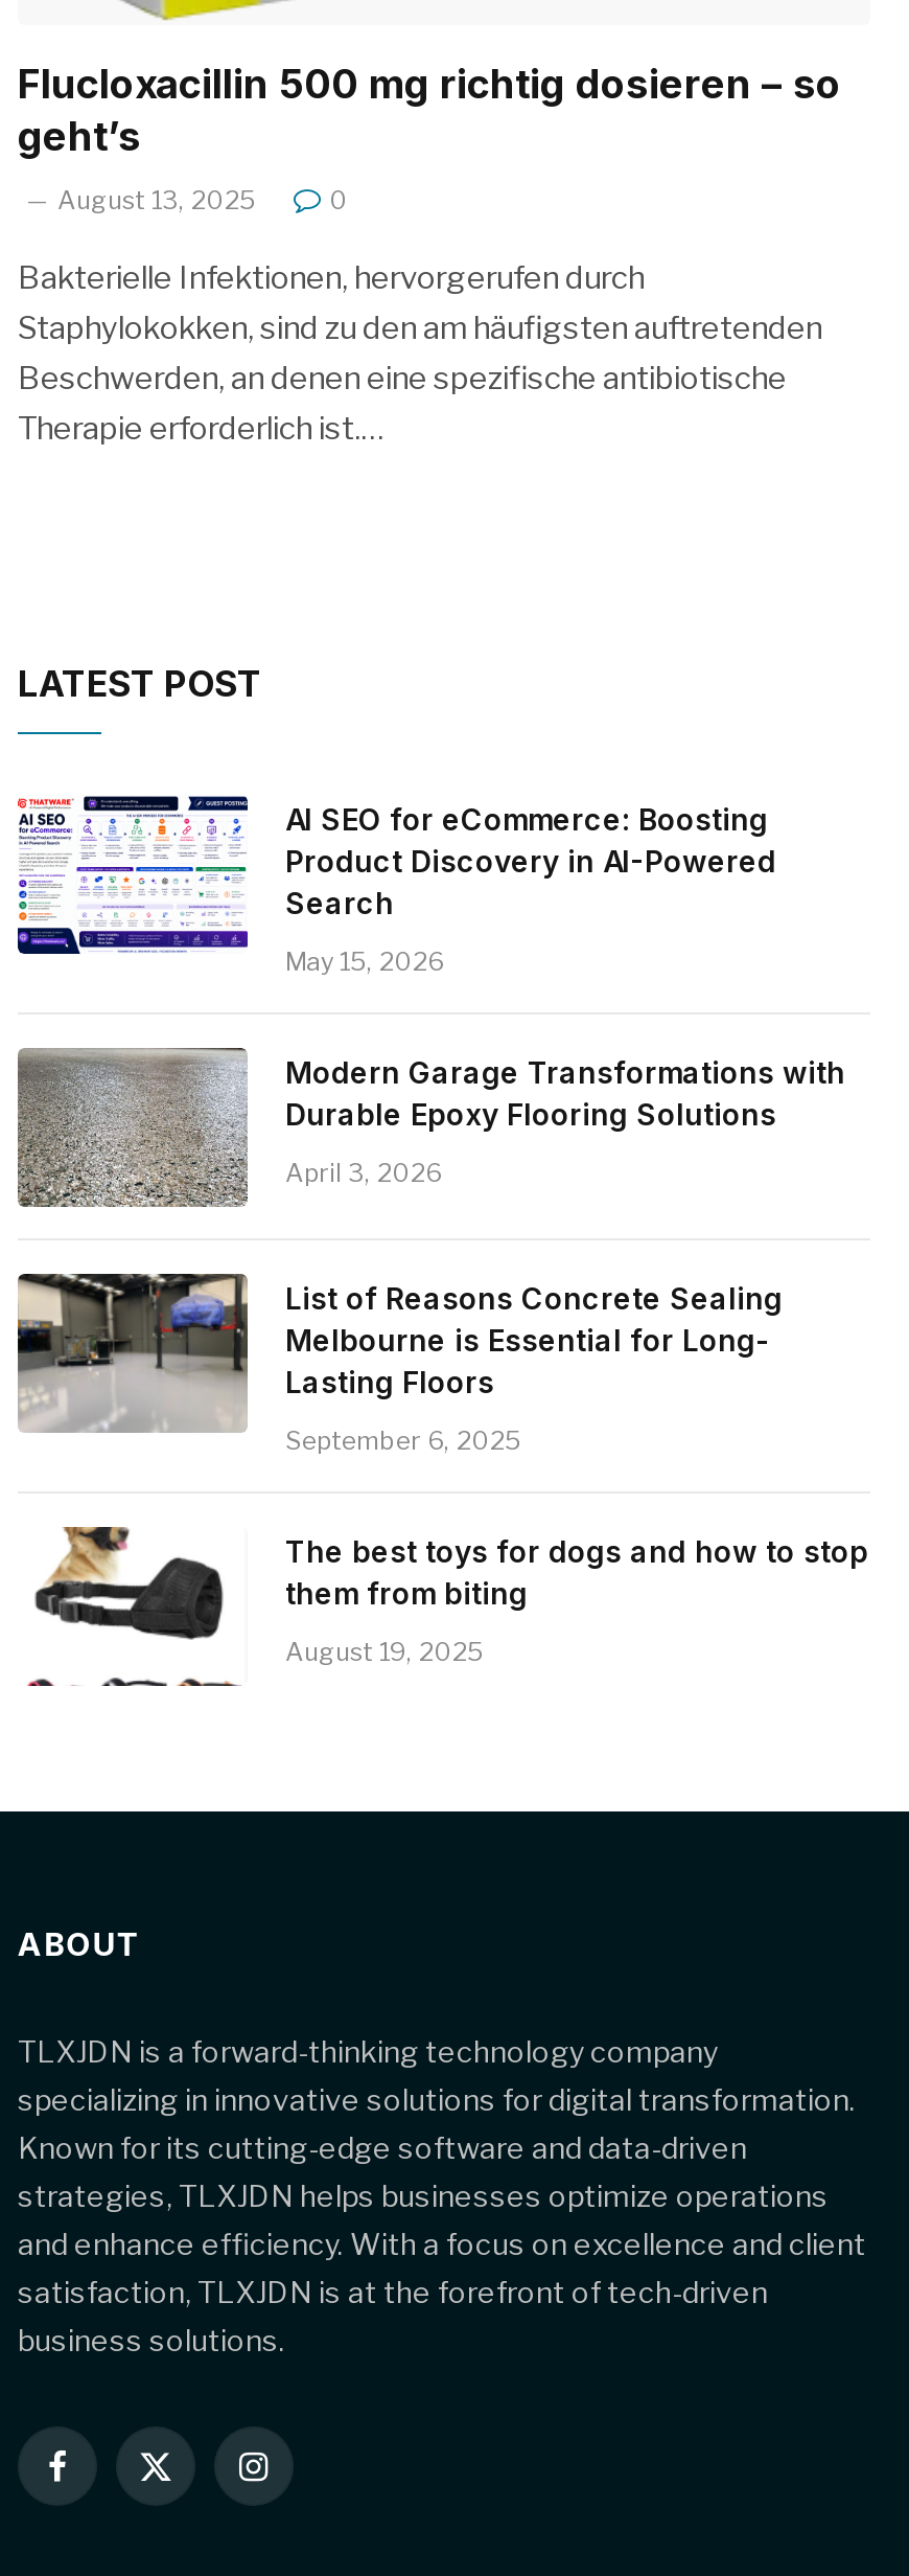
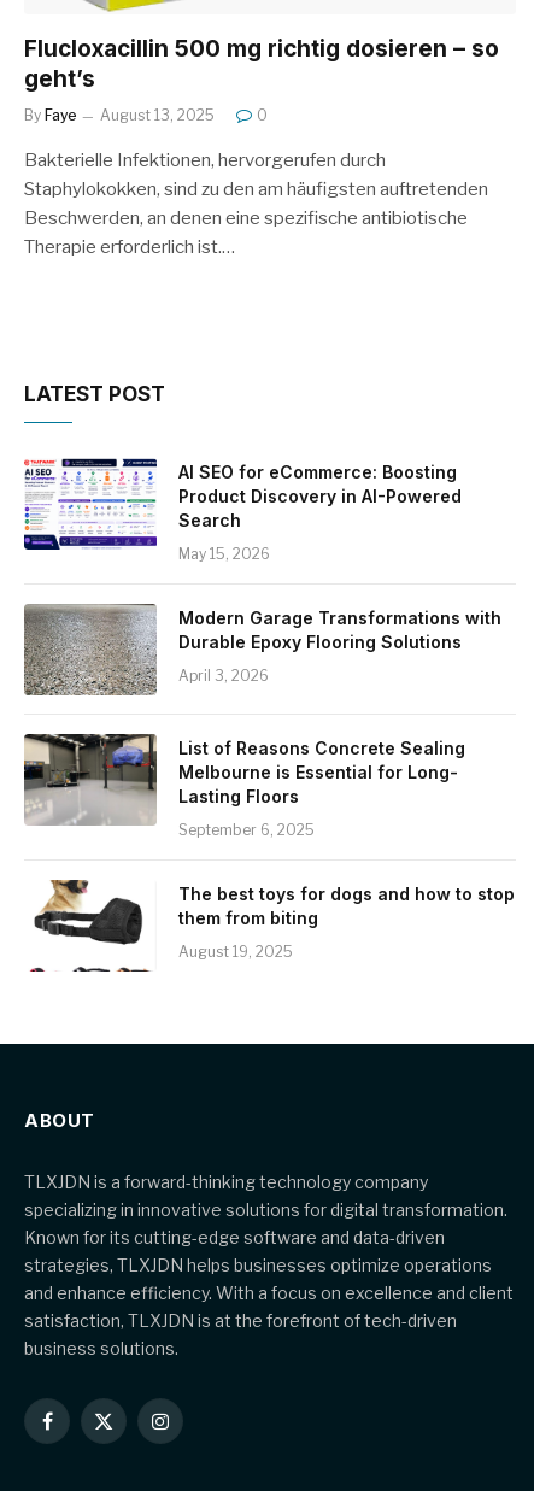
+ By Faye
